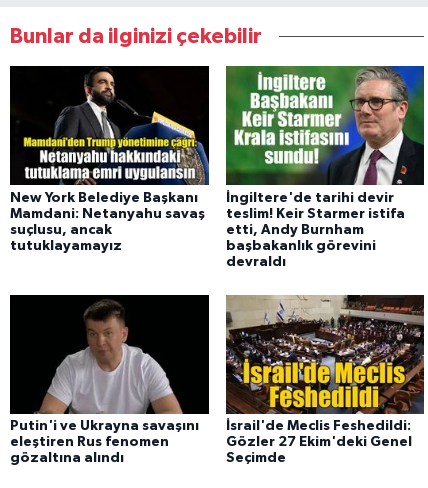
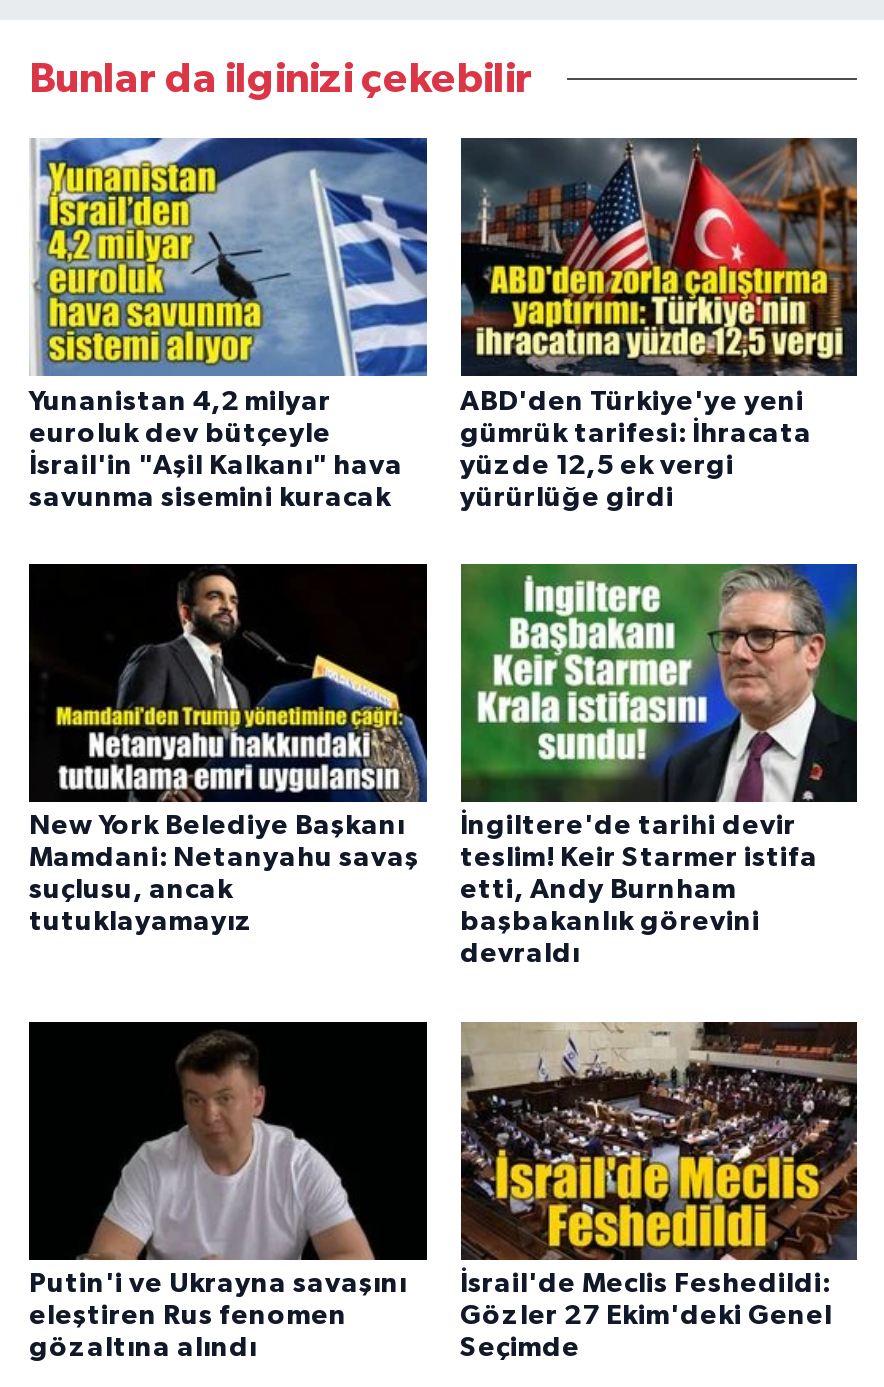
+ [image]
+ Yunanistan 4,2 milyar
+ euroluk dev bütçeyle
+ İsrail'in "Aşil Kalkanı" hava
+ savunma sisemini kuracak

+ [image]
+ ABD'den Türkiye'ye yeni
+ gümrük tarifesi: İhracata
+ yüzde 12,5 ek vergi
+ yürürlüğe girdi
